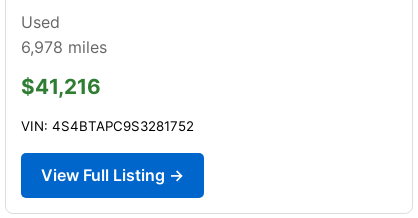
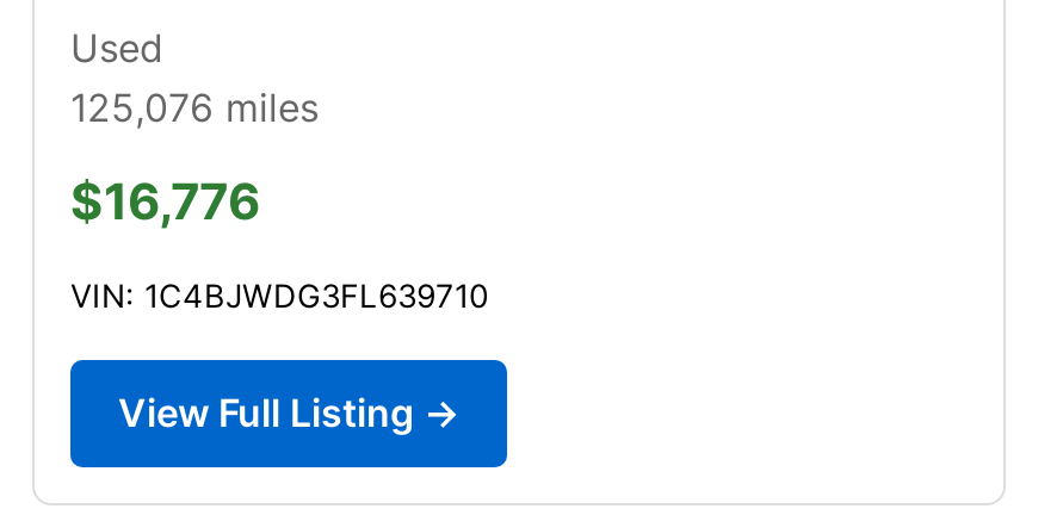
- 6,978 miles
+ 125,076 miles

- $41,216
+ $16,776

- VIN: 4S4BTAPC9S3281752
+ VIN: 1C4BJWDG3FL639710
